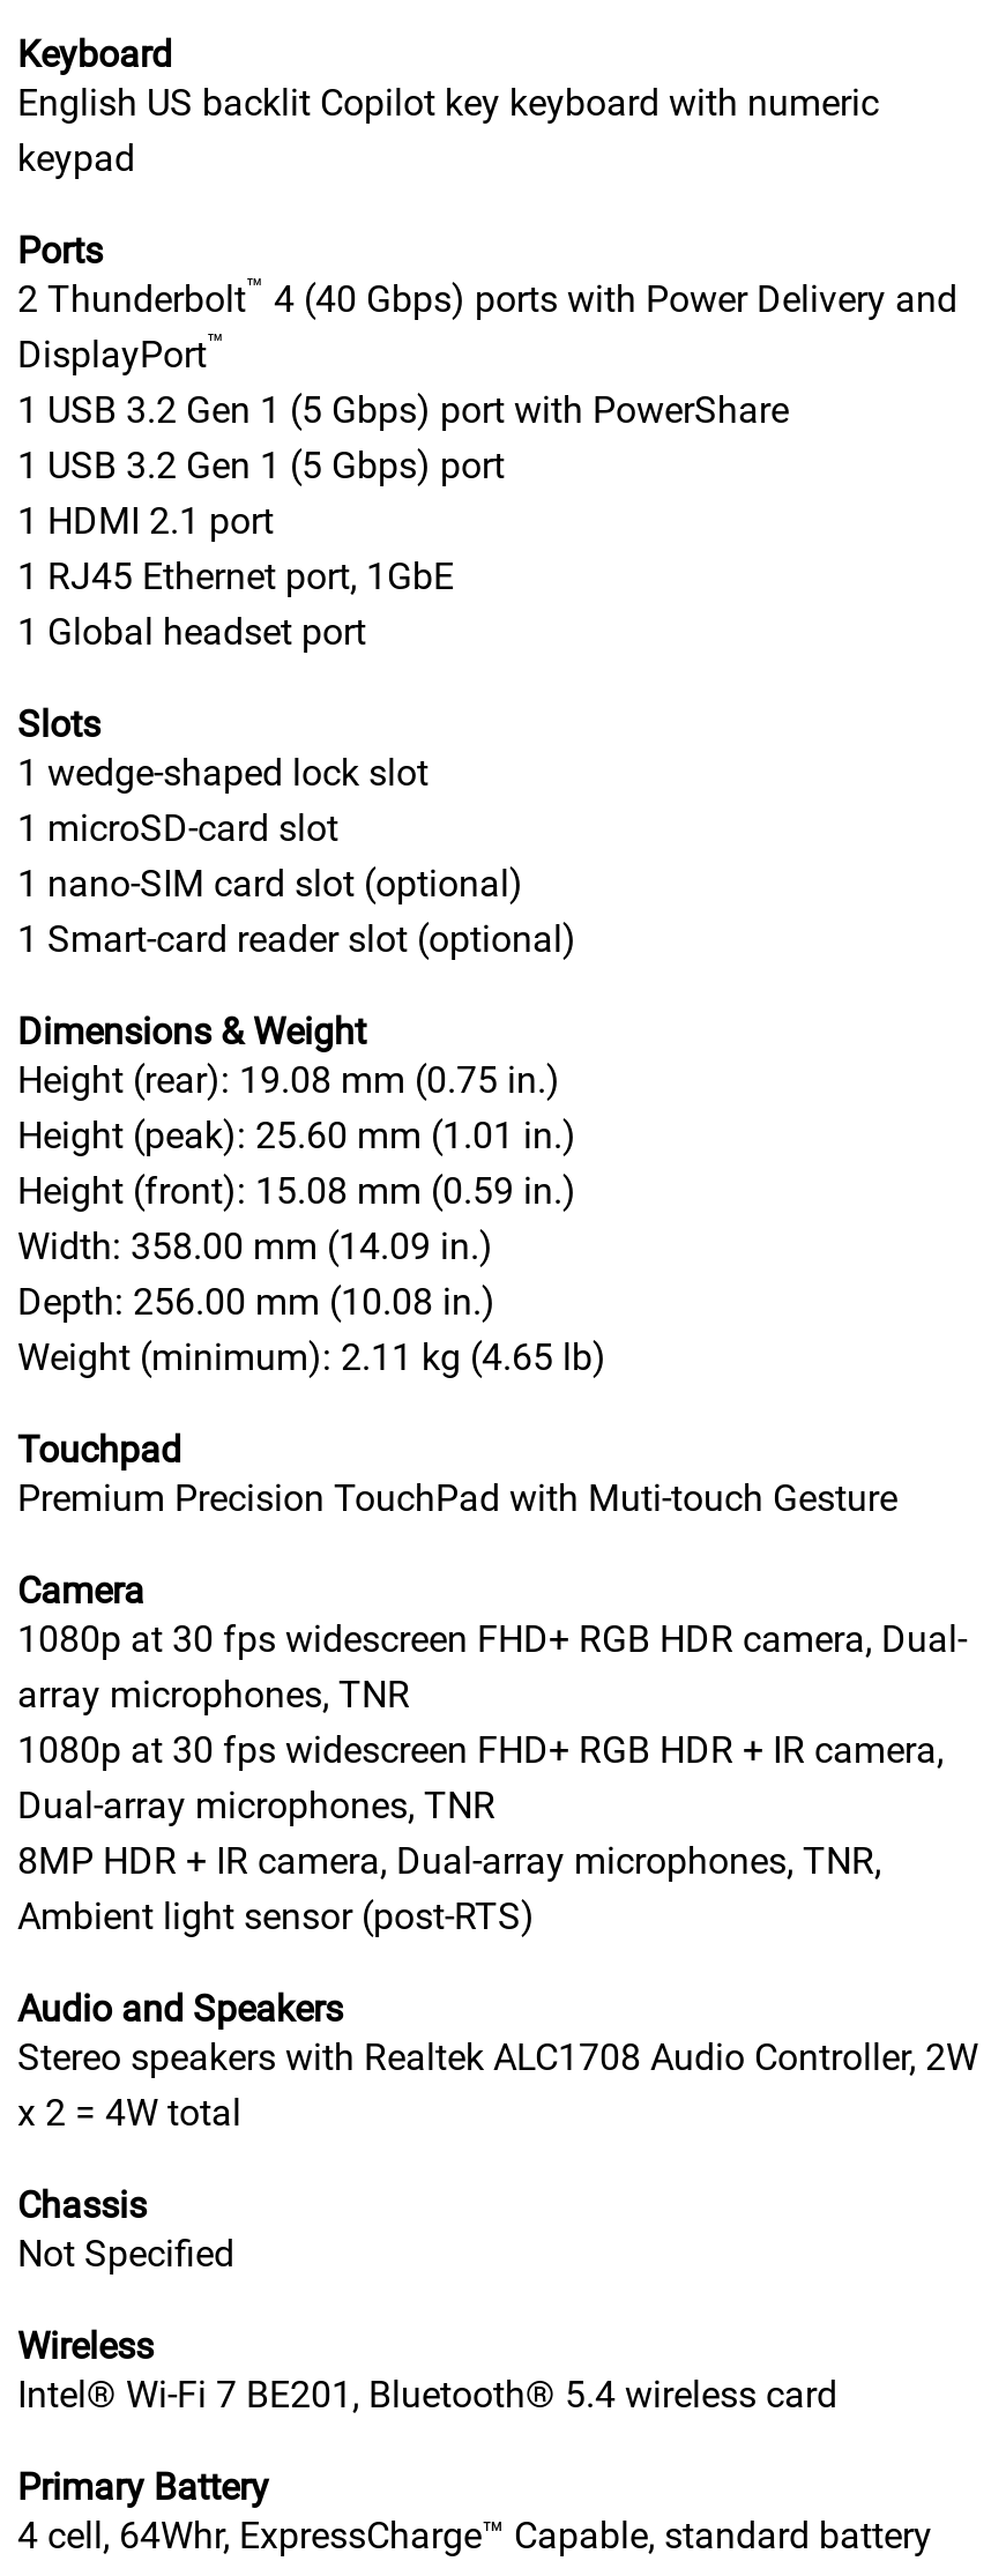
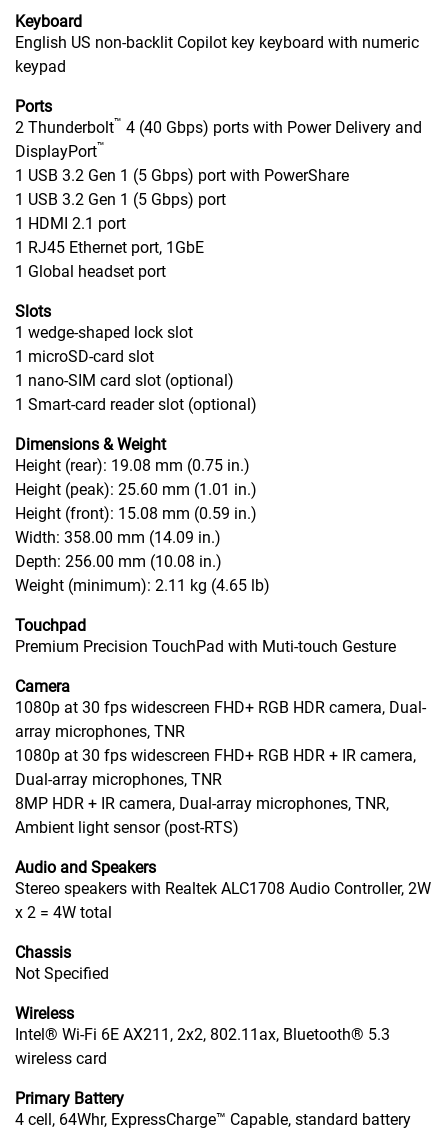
- English US backlit Copilot key keyboard with numeric
+ English US non-backlit Copilot key keyboard with numeric

- Intel® Wi-Fi 7 BE201, Bluetooth® 5.4 wireless card
+ Intel® Wi-Fi 6E AX211, 2x2, 802.11ax, Bluetooth® 5.3
+ wireless card
